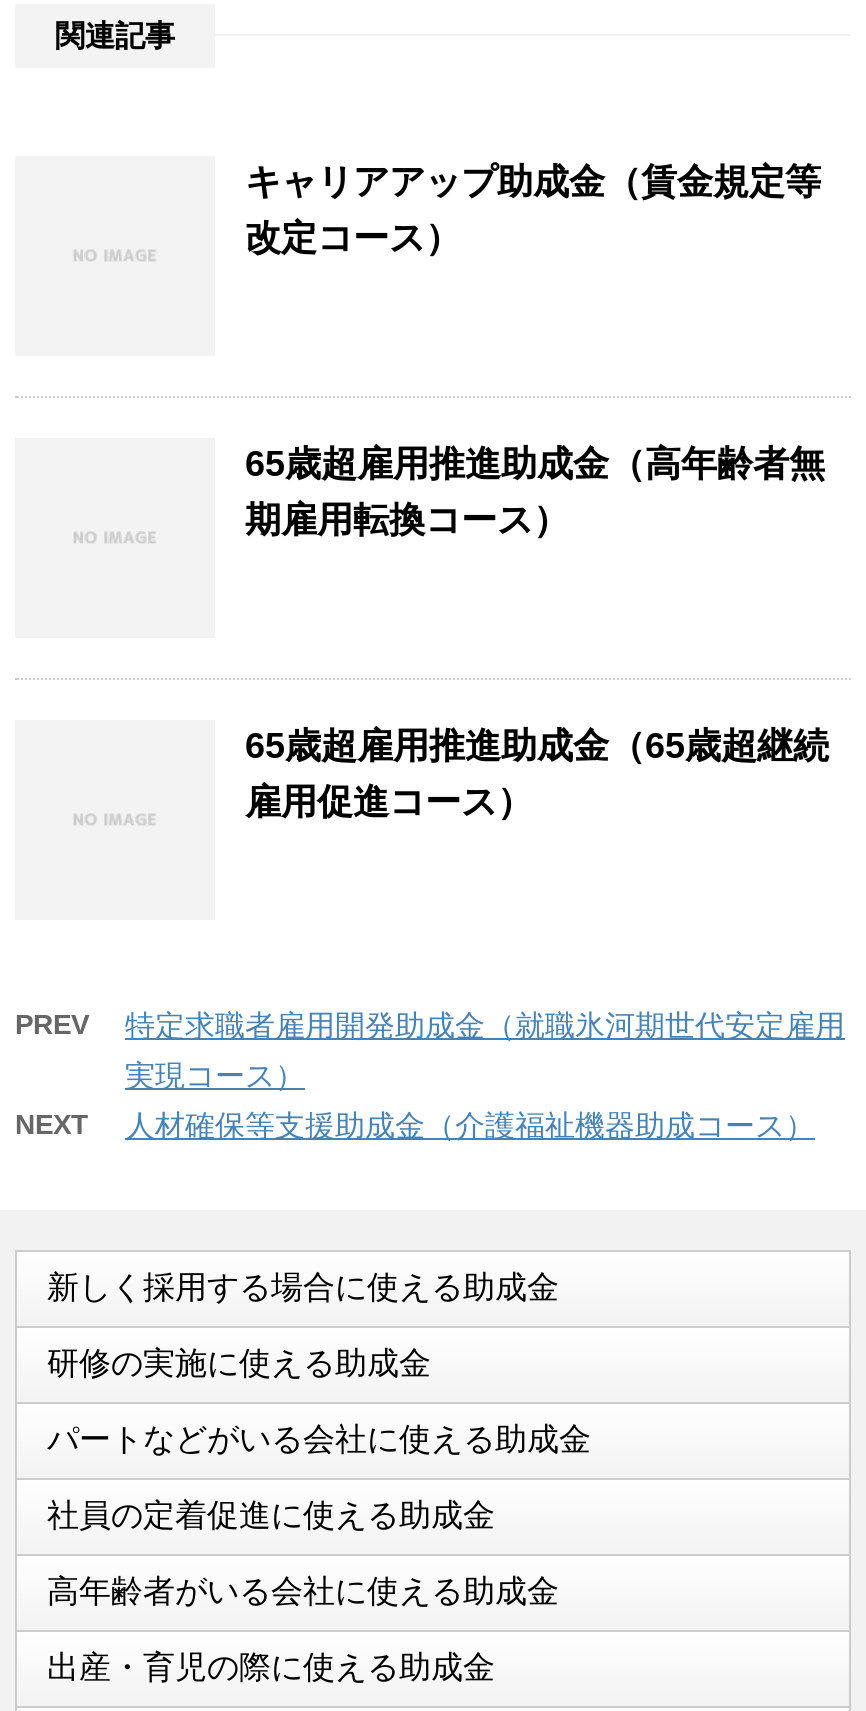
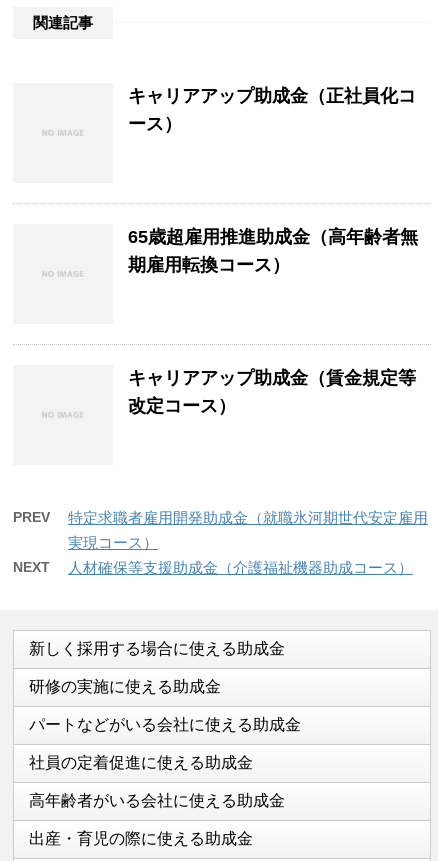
+ キャリアアップ助成金（正社員化コ
+ ース）

moved down: キャリアアップ助成金（賃金規定等 | 改定コース）

- 65歳超雇用推進助成金（65歳超継続
- 雇用促進コース）
